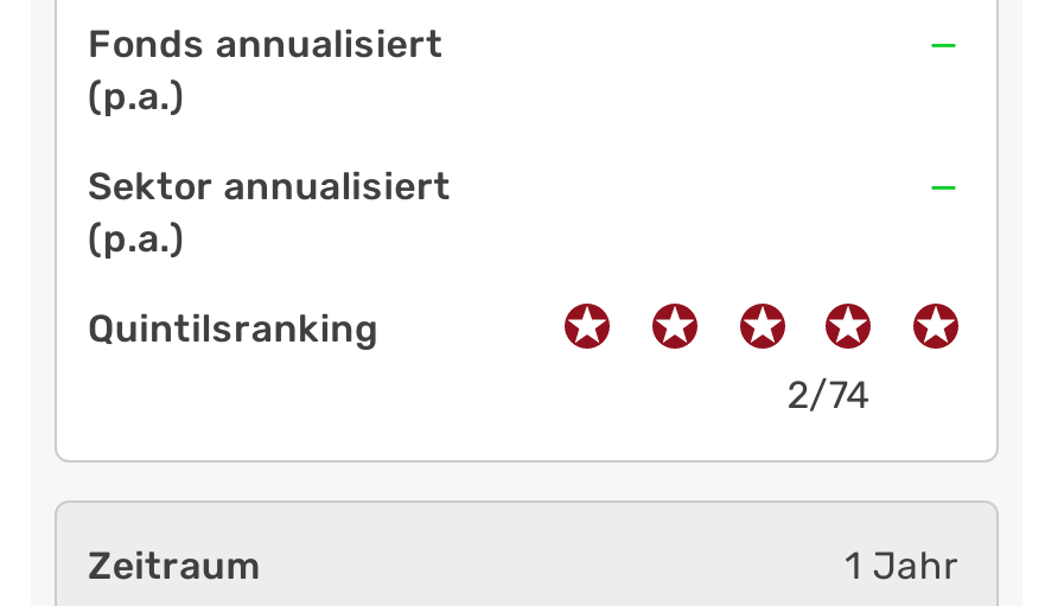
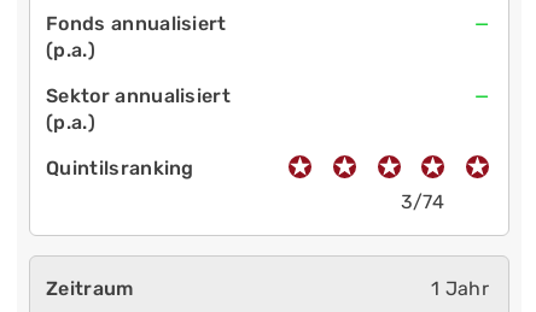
- 2/74
+ 3/74
